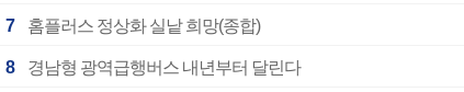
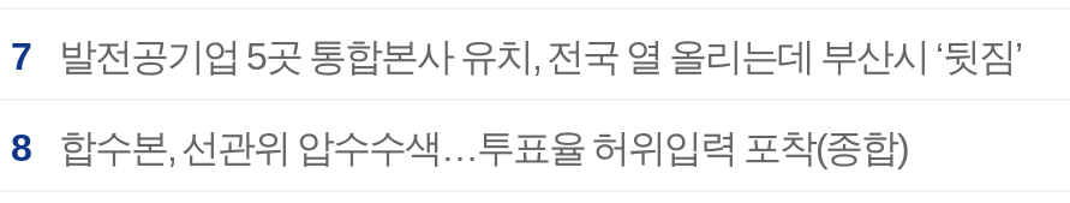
- 홈플러스 정상화 실낱 희망(종합)
+ 발전공기업 5곳 통합본사 유치, 전국 열 올리는데 부산시 ‘뒷짐’

- 경남형 광역급행버스 내년부터 달린다
+ 합수본, 선관위 압수수색…투표율 허위입력 포착(종합)
